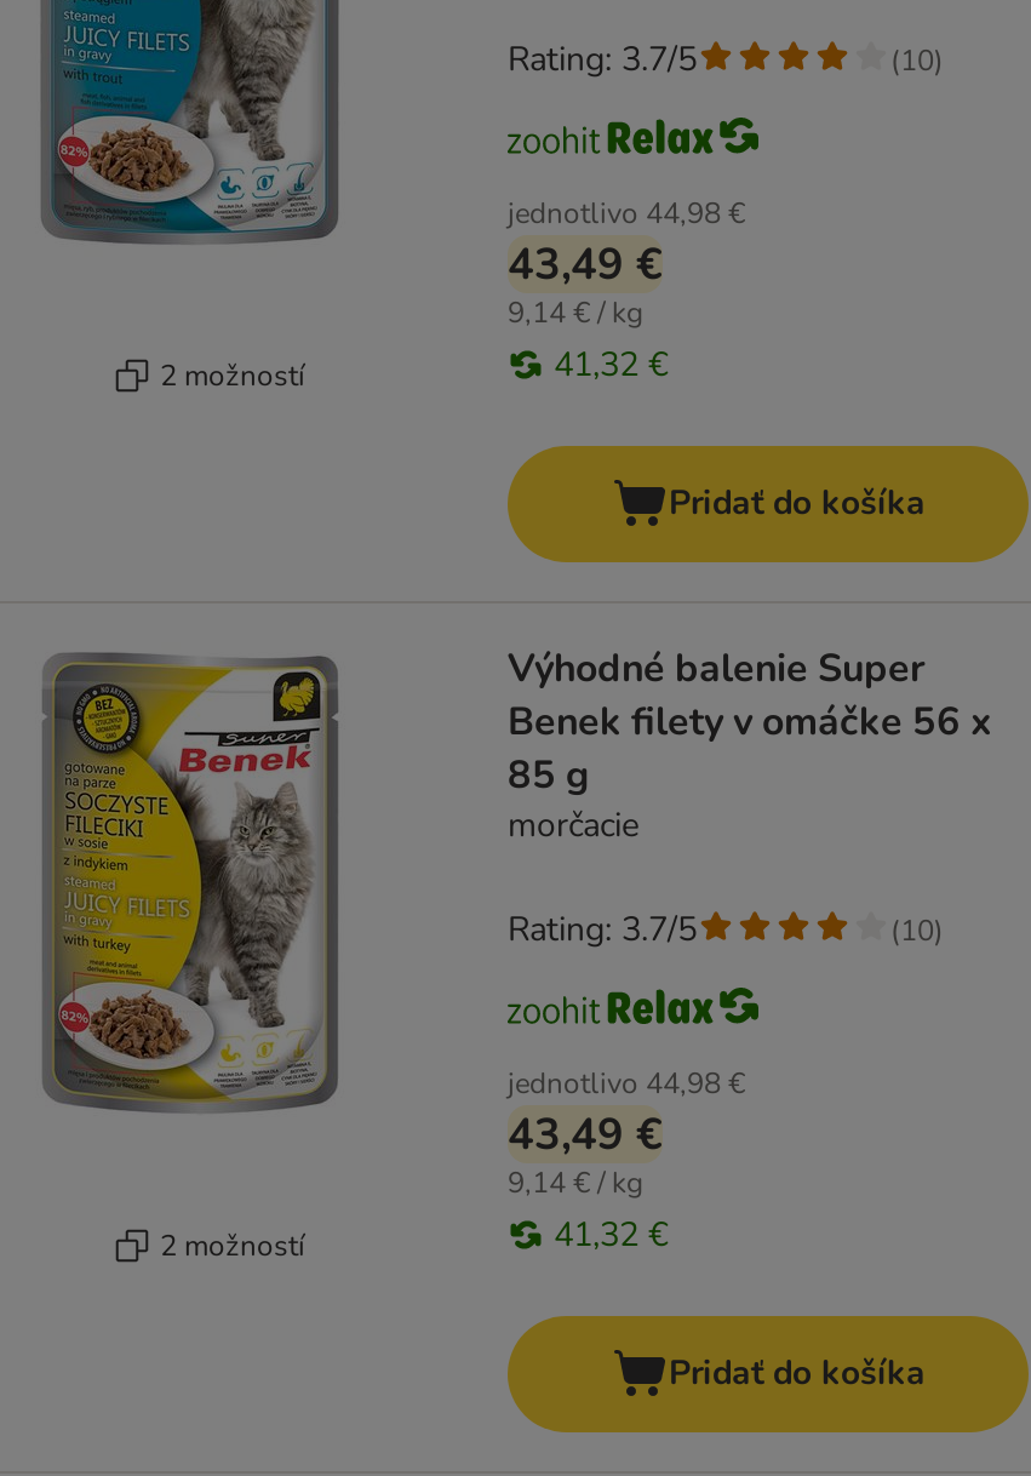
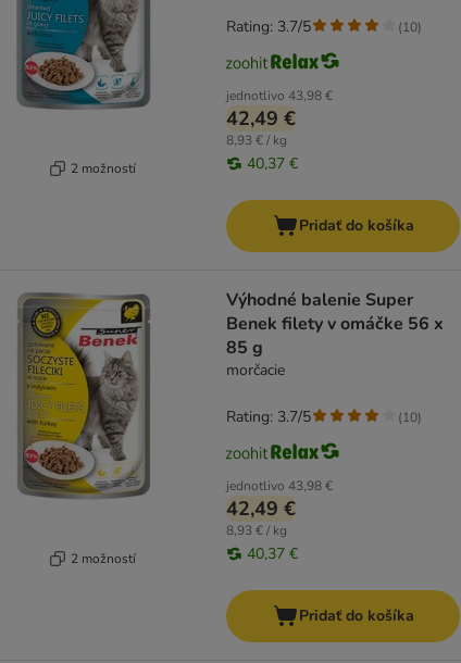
- jednotlivo 44,98 €
+ jednotlivo 43,98 €

- 43,49 €
+ 42,49 €

- 9,14 € / kg
+ 8,93 € / kg

- 41,32 €
+ 40,37 €

- jednotlivo 44,98 €
+ jednotlivo 43,98 €

- 43,49 €
+ 42,49 €

- 9,14 € / kg
+ 8,93 € / kg

- 41,32 €
+ 40,37 €
